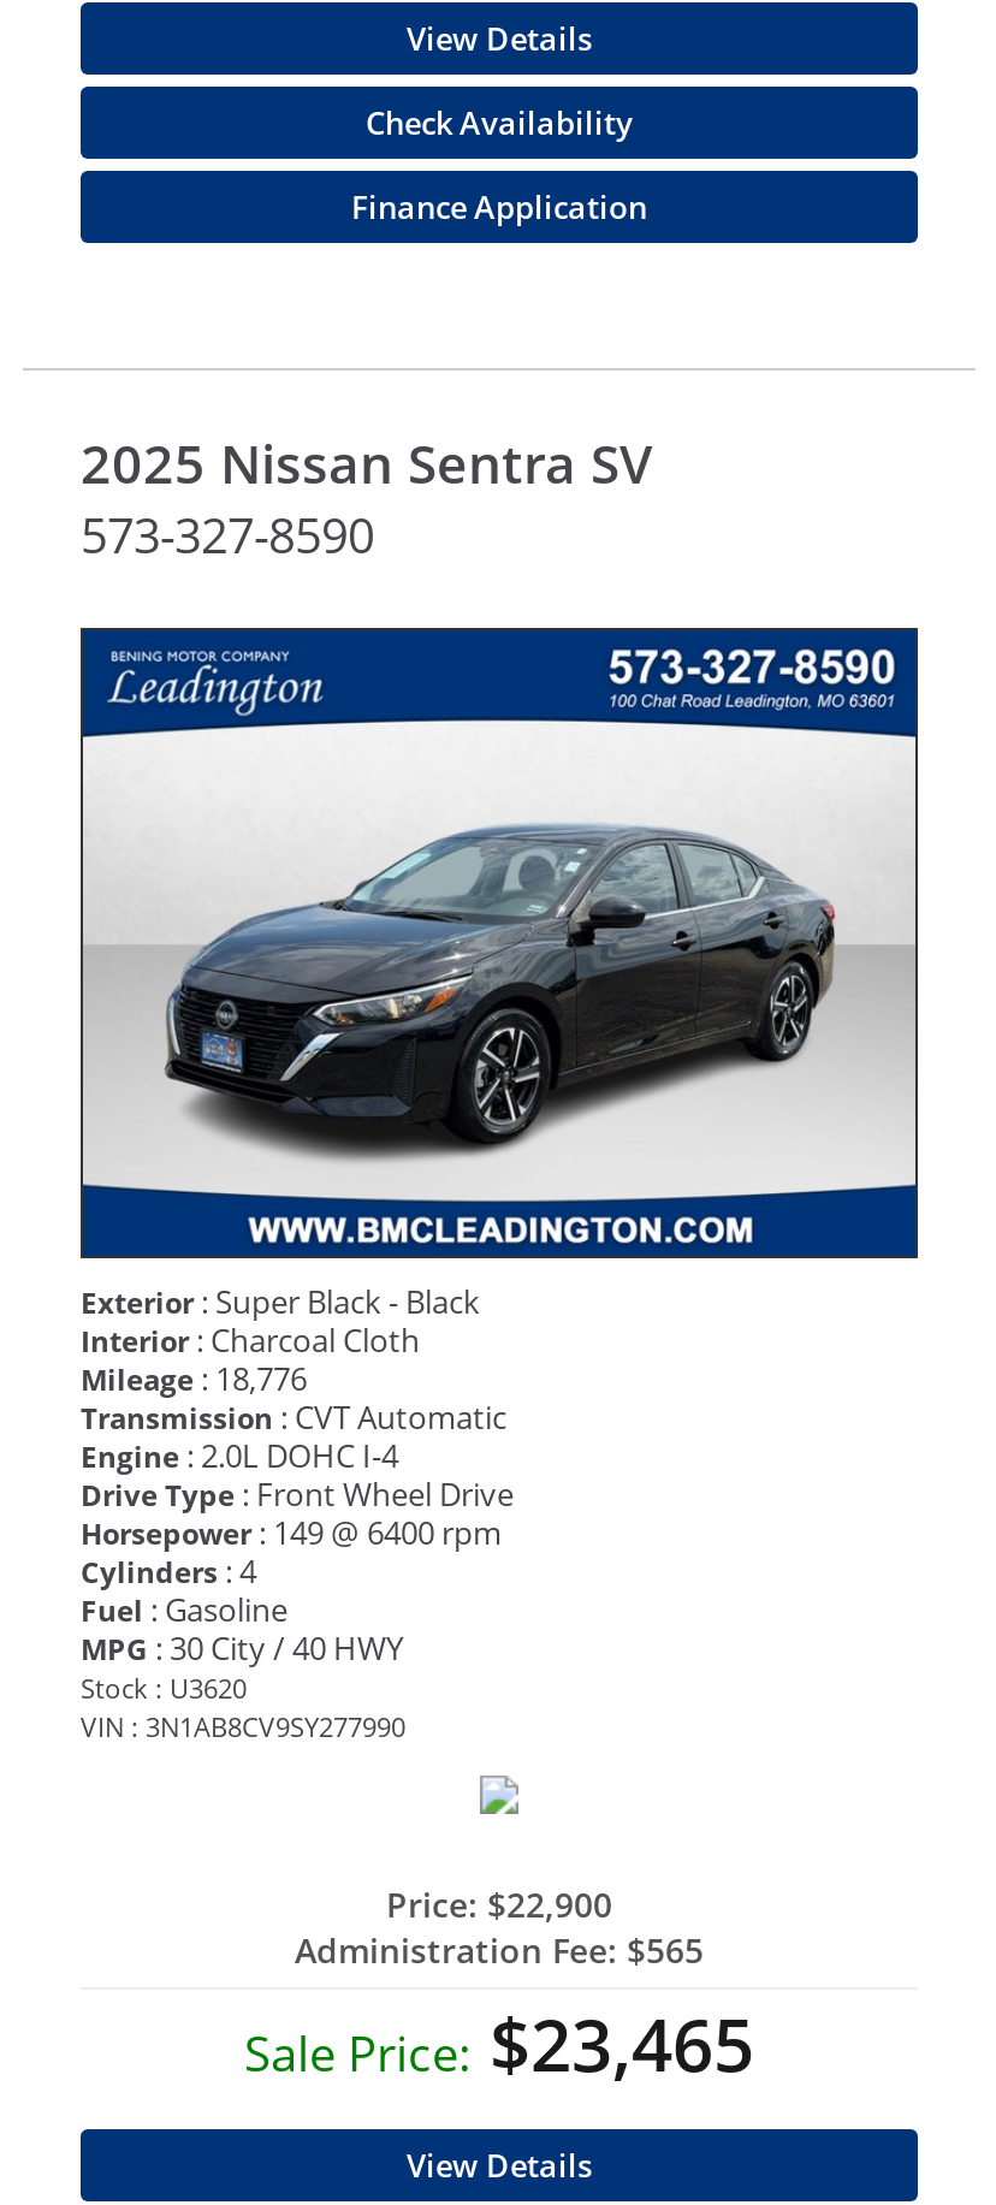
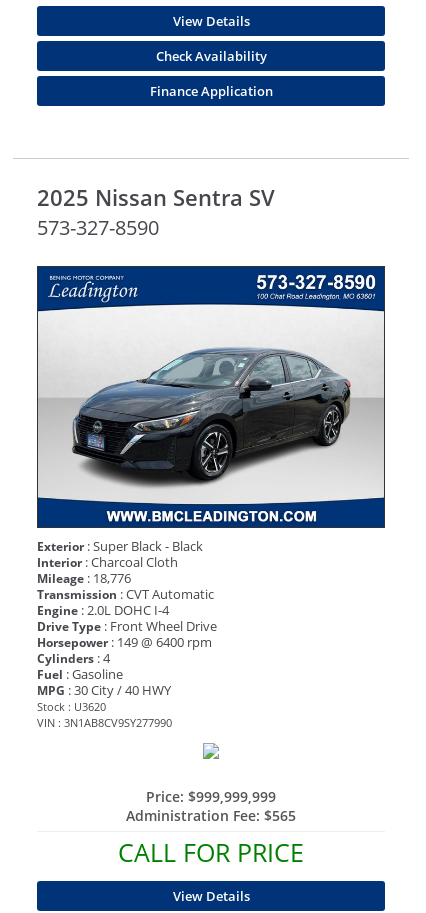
- Price: $22,900
+ Price: $999,999,999

- Sale Price: $23,465
+ CALL FOR PRICE
